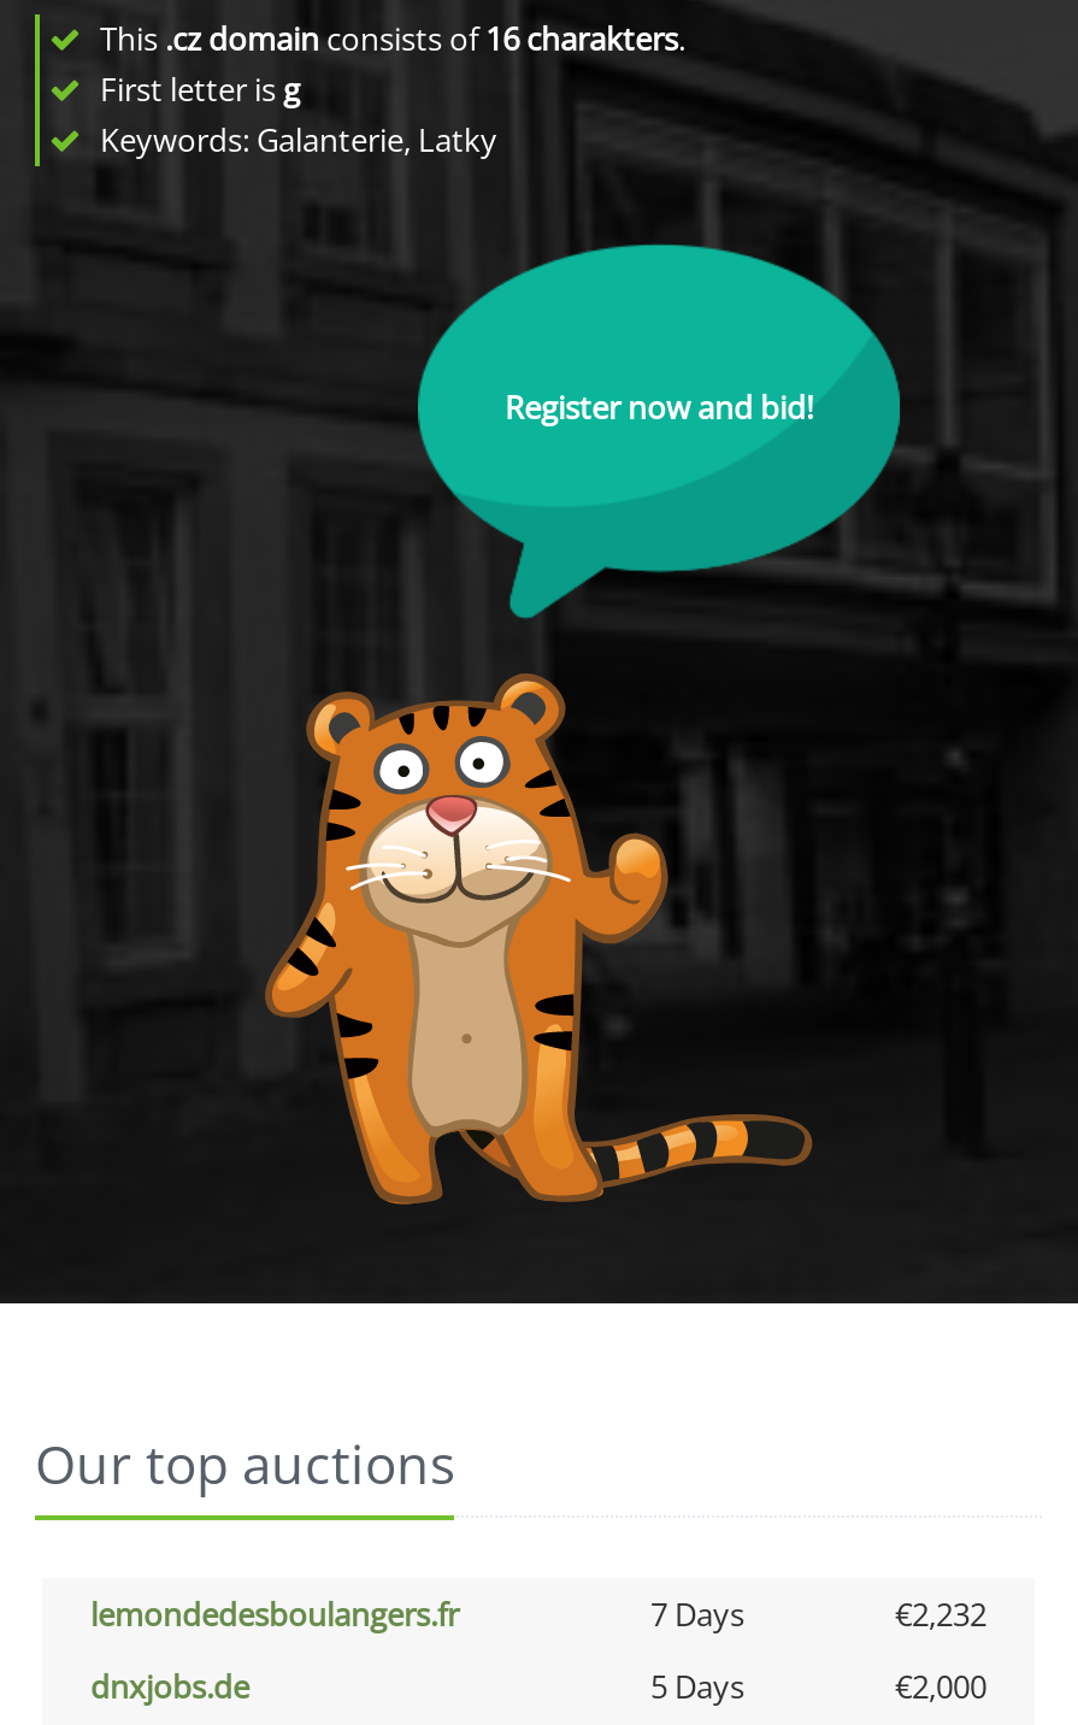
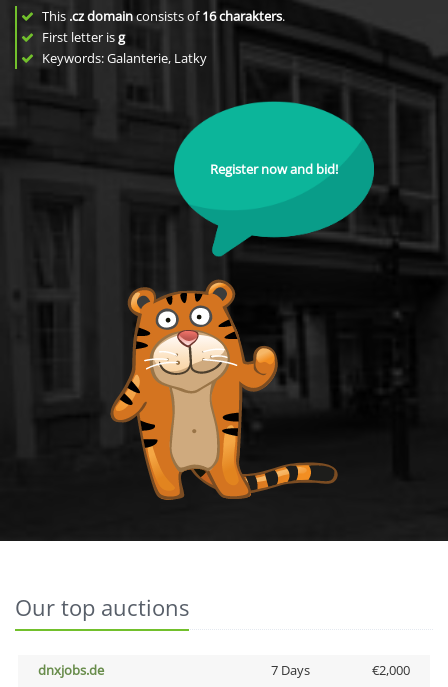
- lemondedesboulangers.fr
- 7 Days
- €2,232

- 5 Days
+ 7 Days
